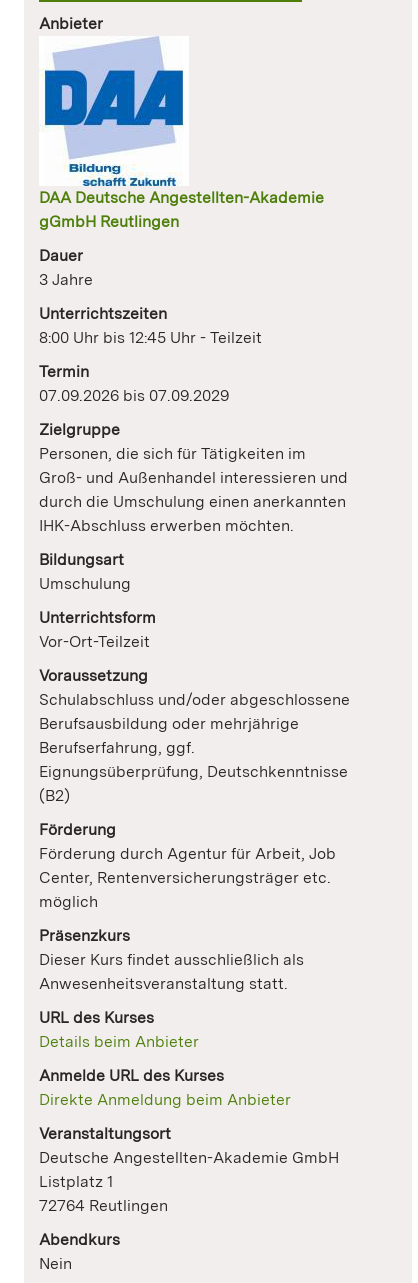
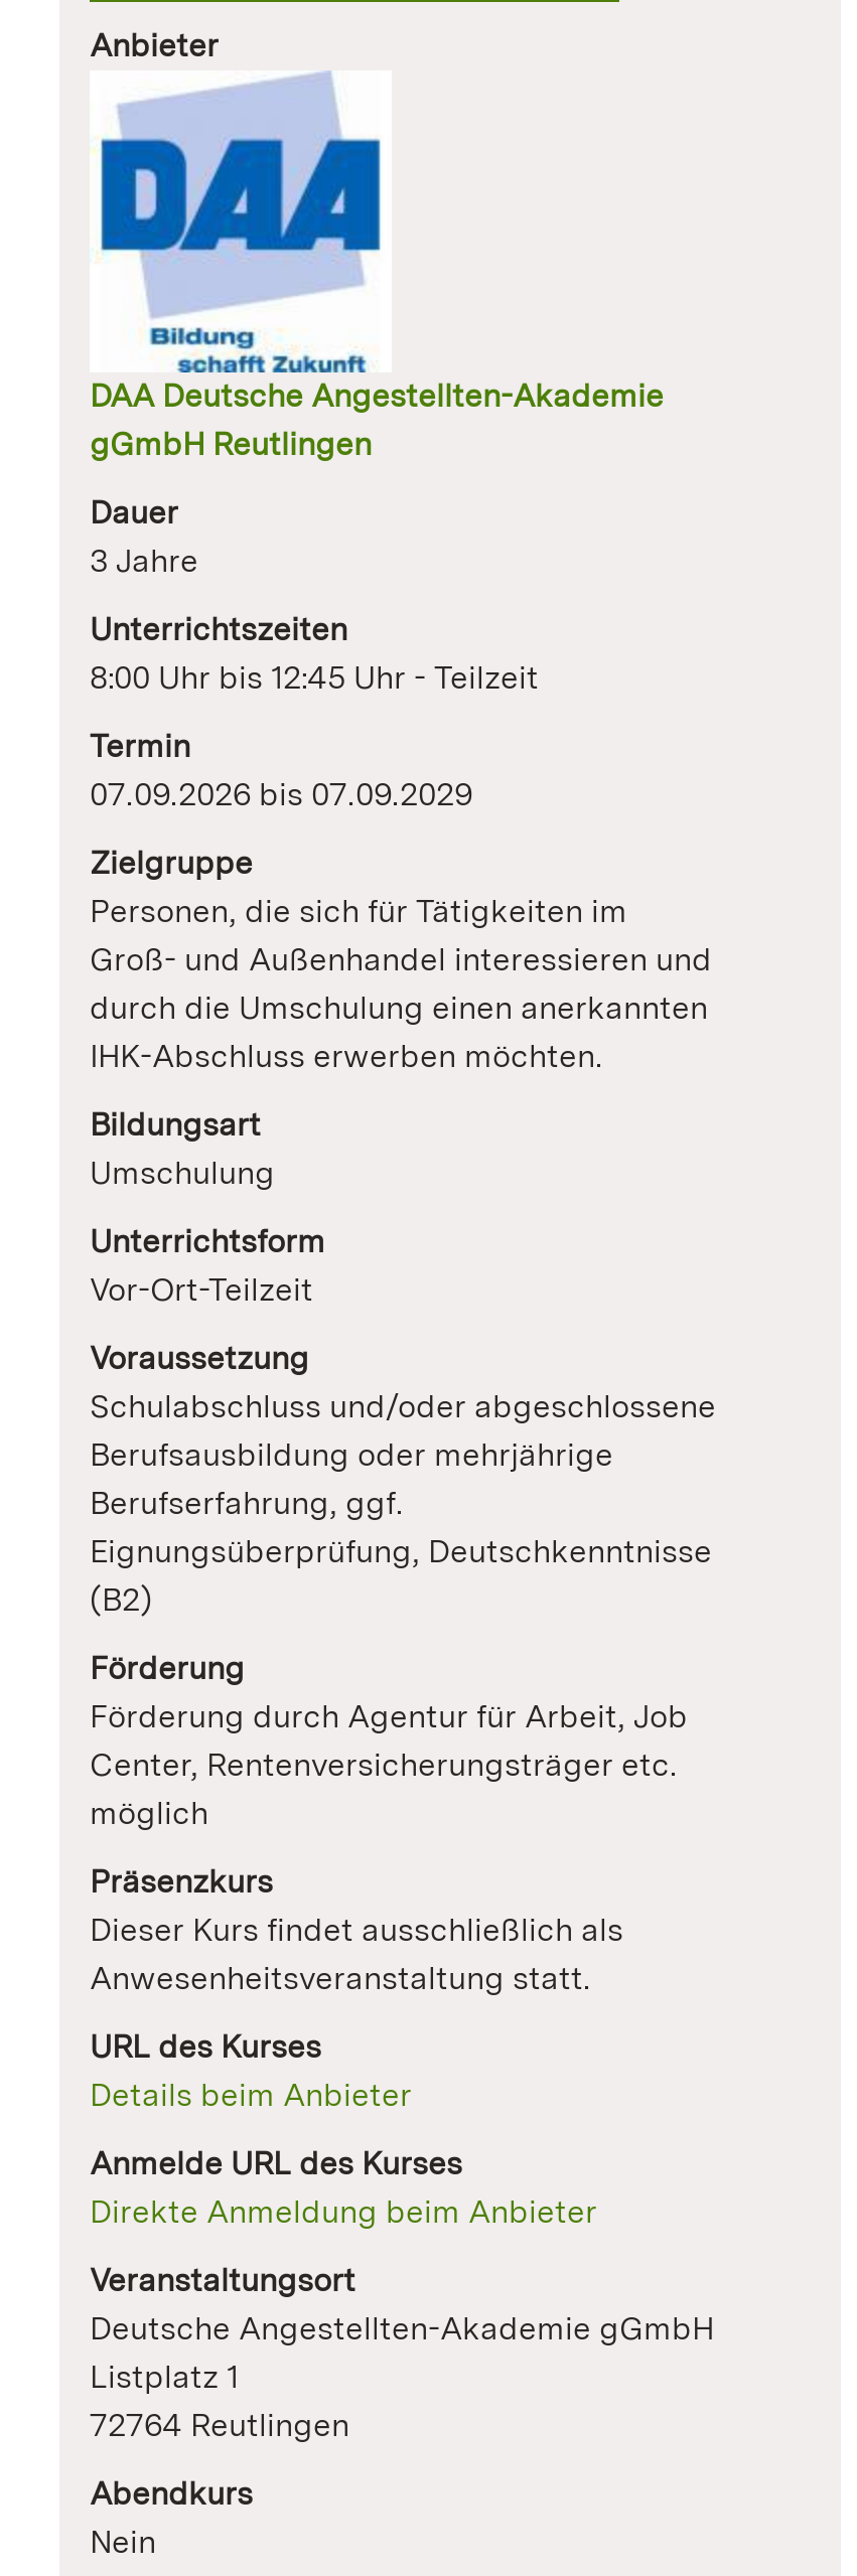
- Deutsche Angestellten-Akademie GmbH
+ Deutsche Angestellten-Akademie gGmbH
